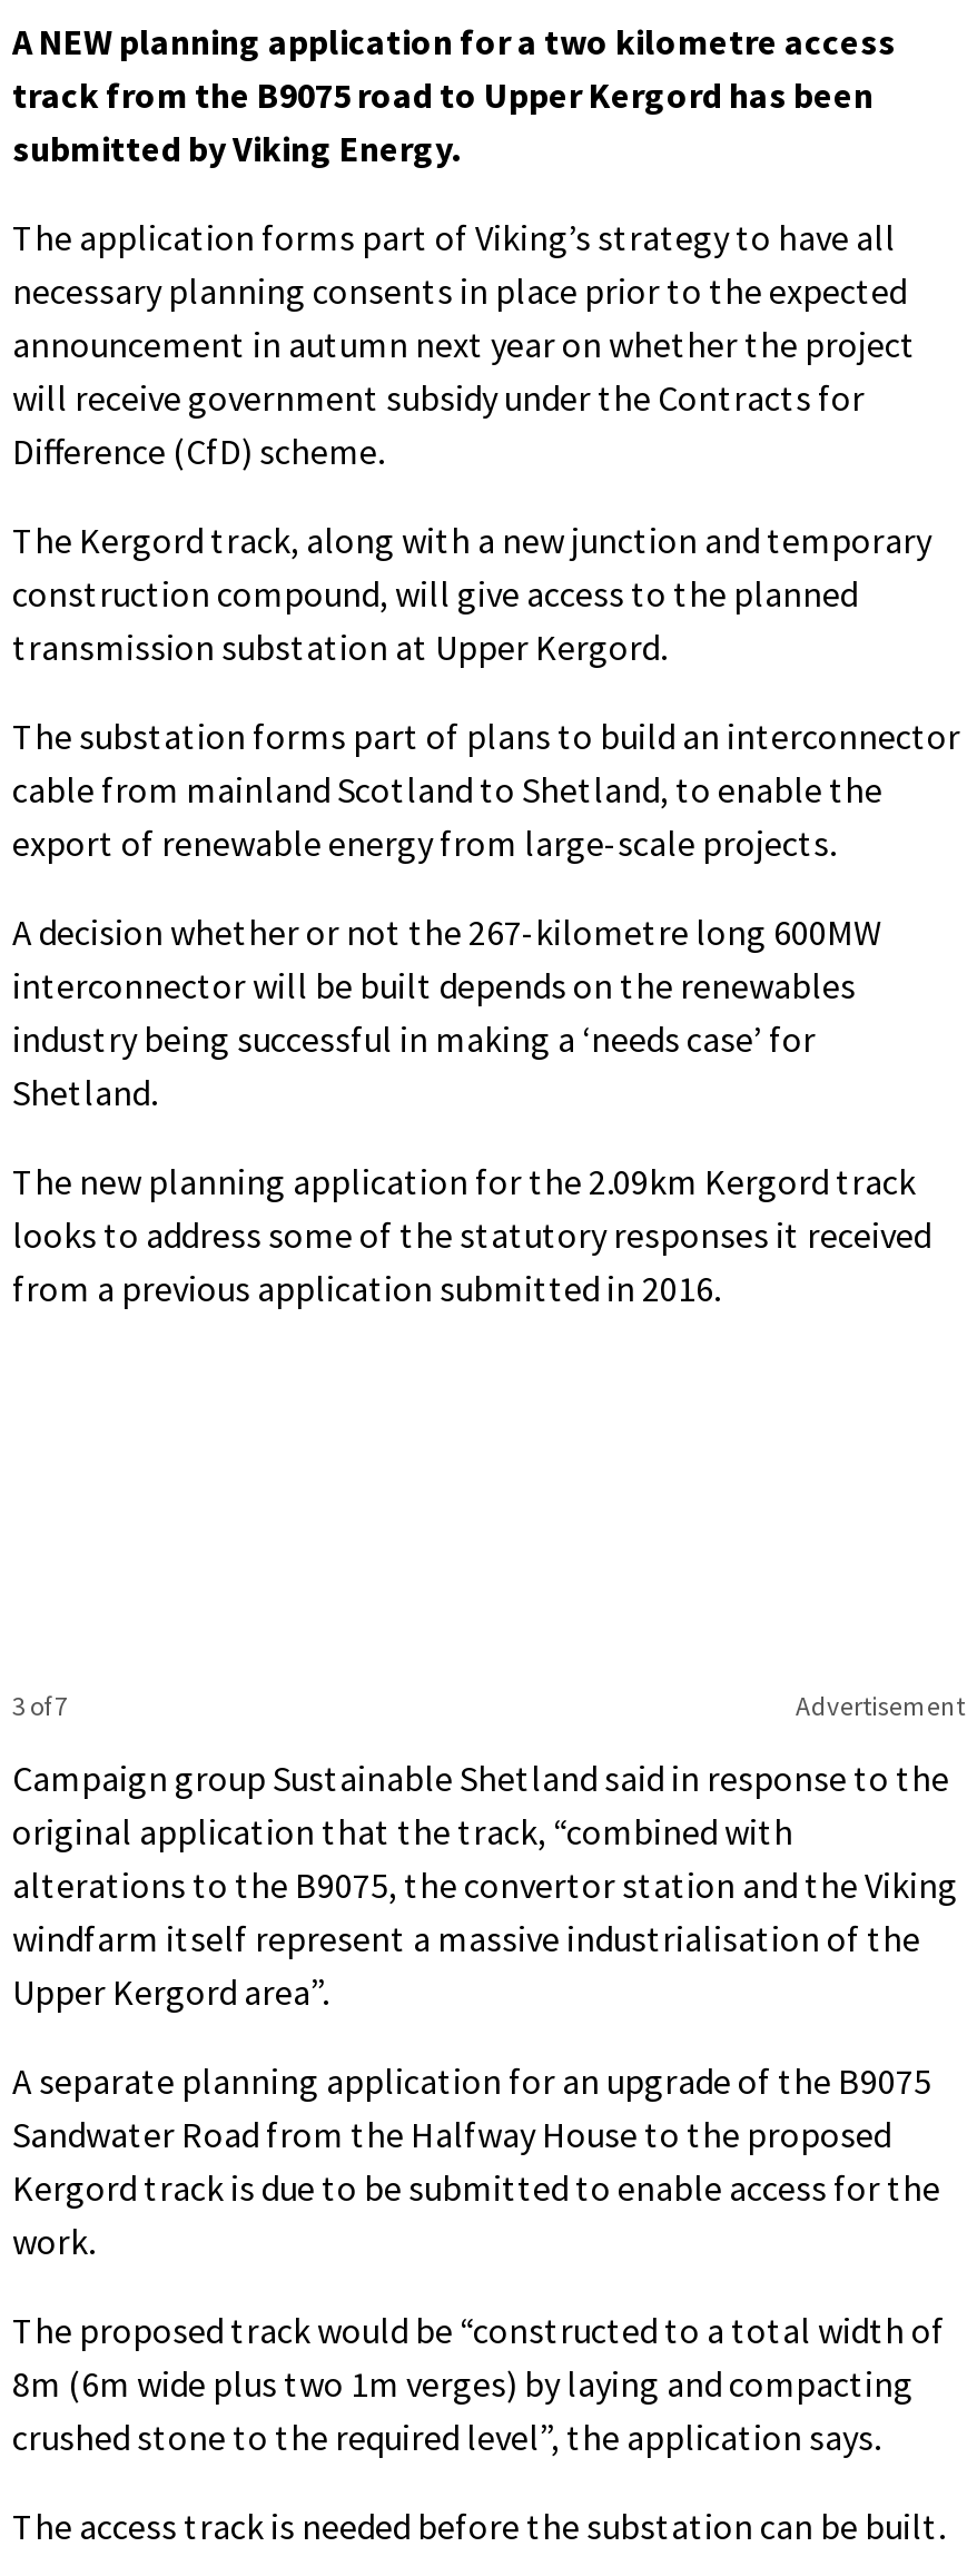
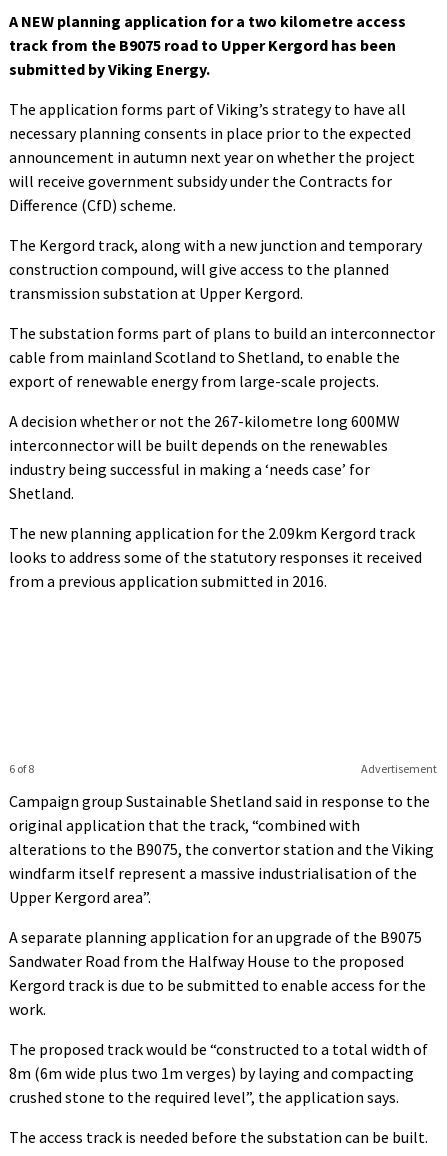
- 3 of 7
+ 6 of 8
